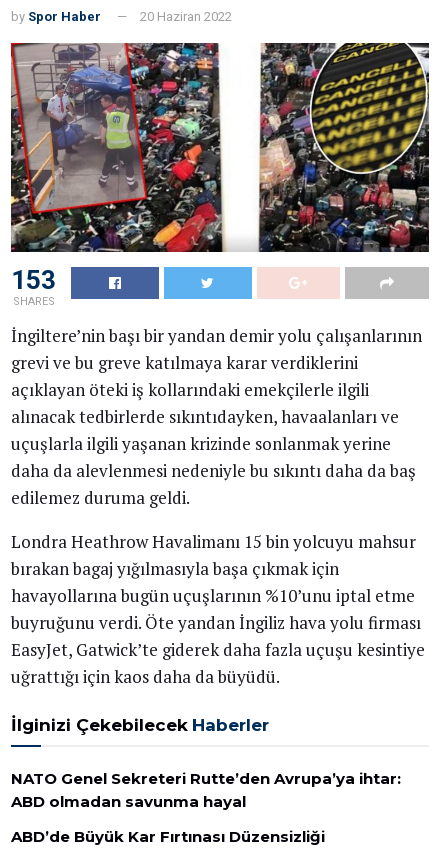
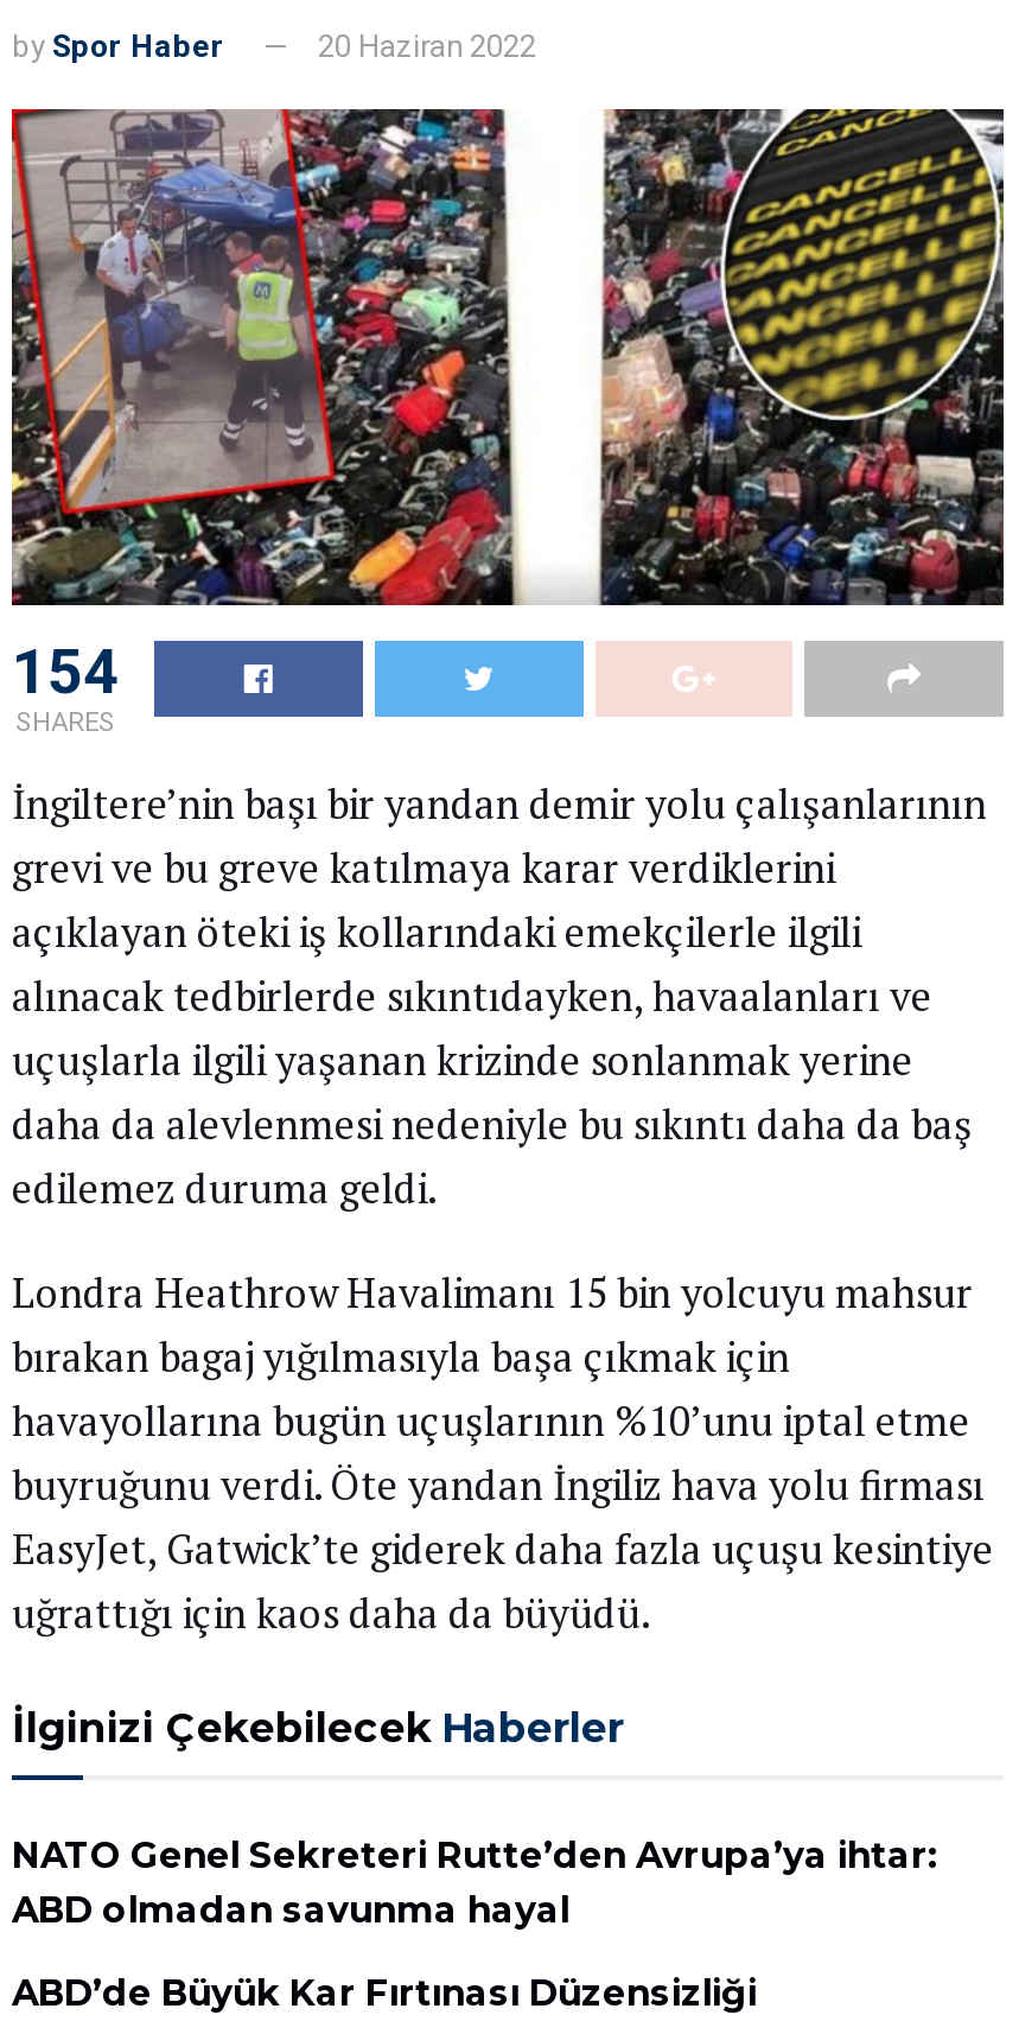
- 153
+ 154
